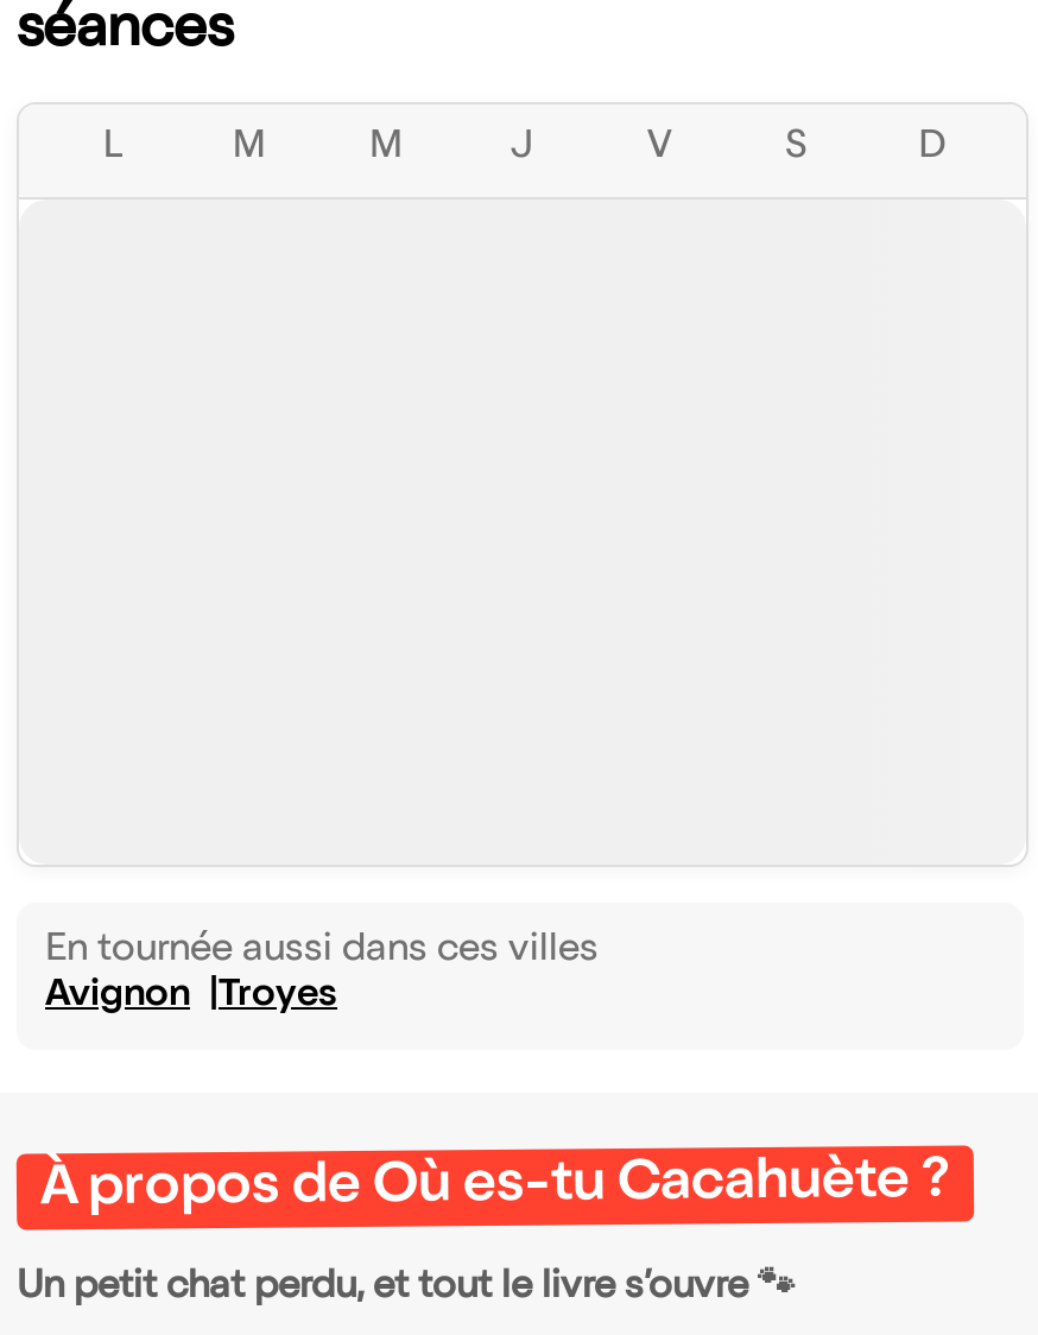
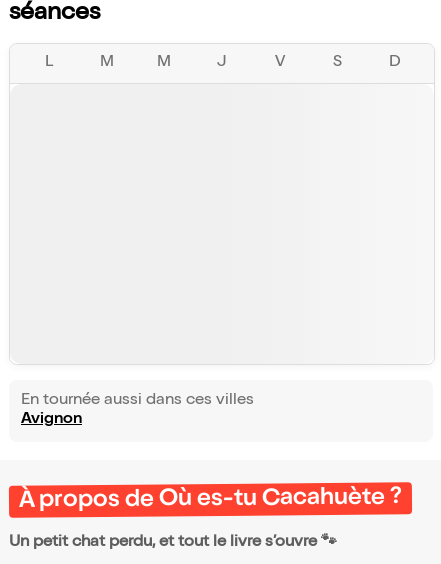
- Troyes
